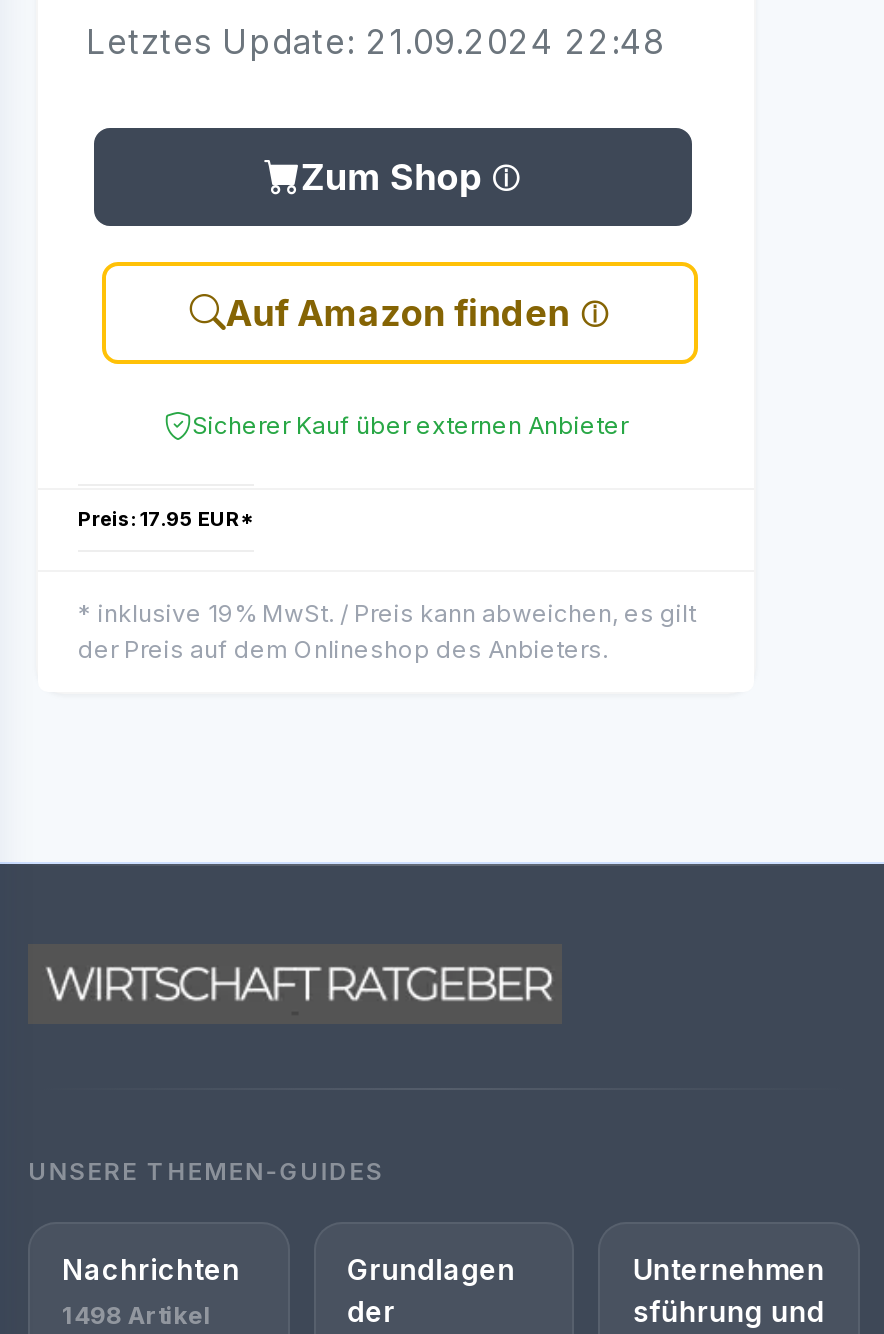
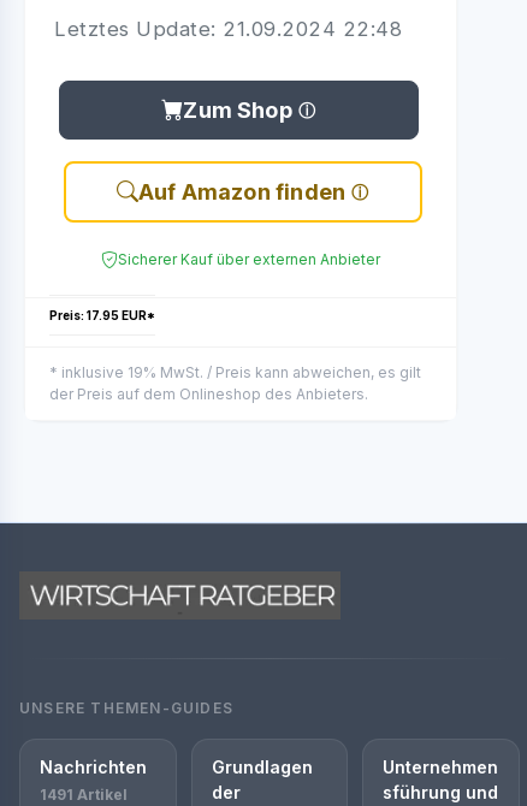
- 1498 Artikel
+ 1491 Artikel
